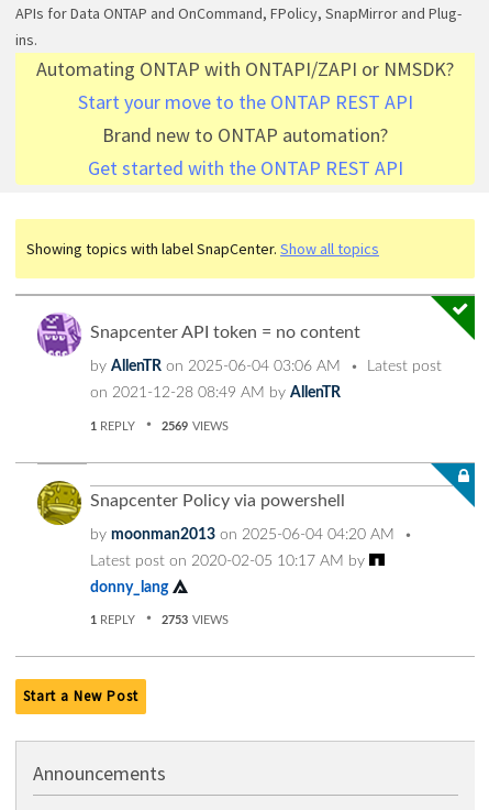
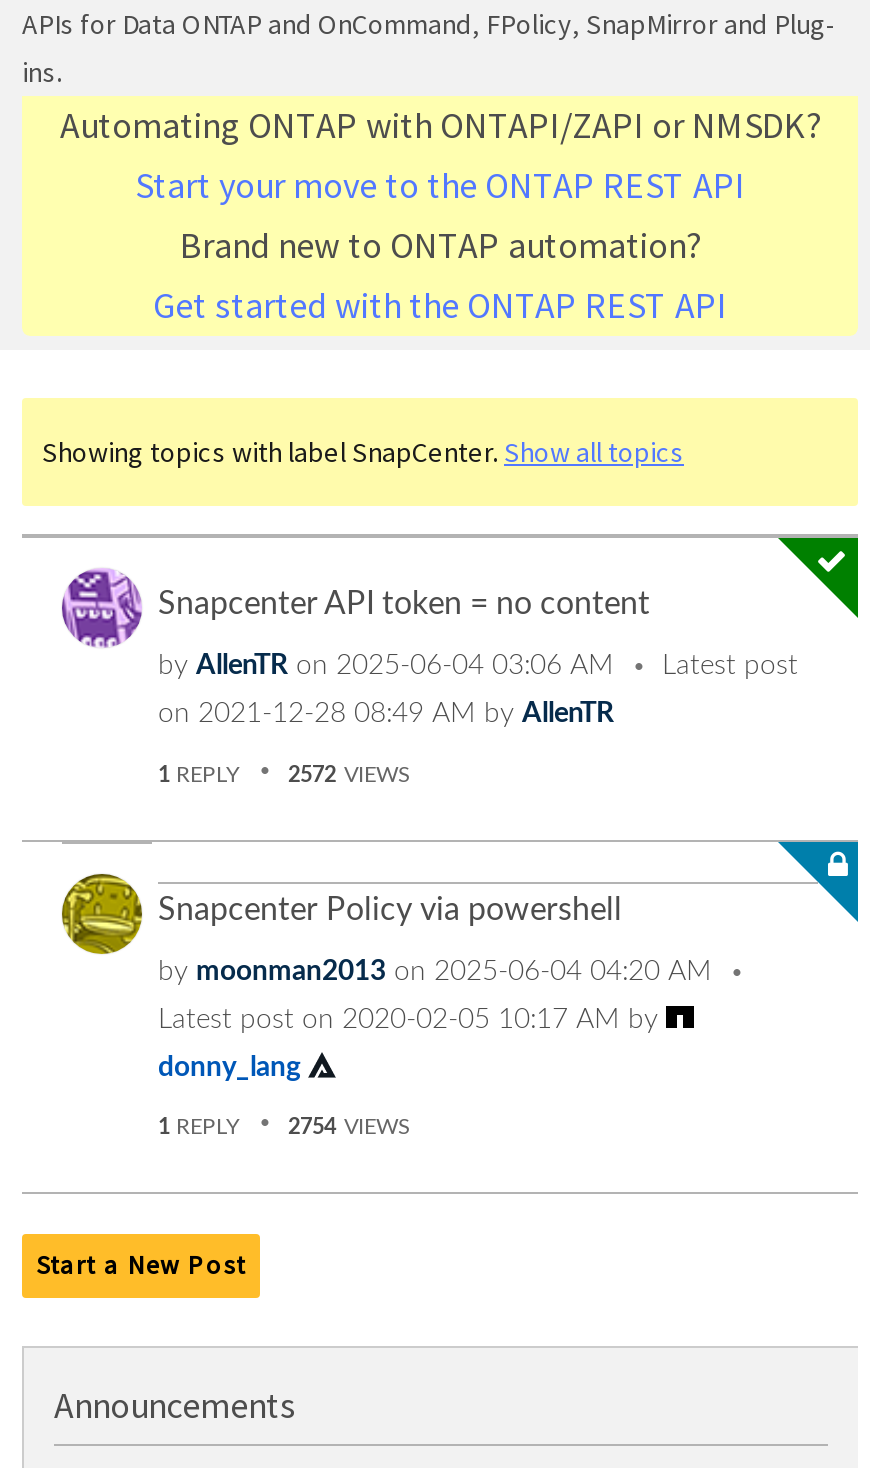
- 2569 VIEWS
+ 2572 VIEWS

- 2753 VIEWS
+ 2754 VIEWS
